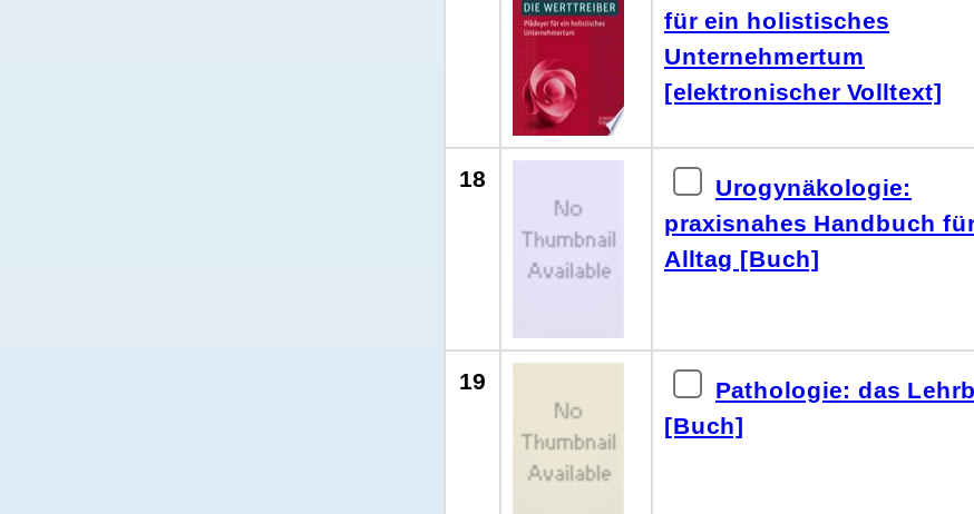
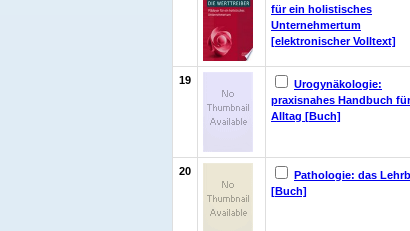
- 18
+ 19

- 19
+ 20
